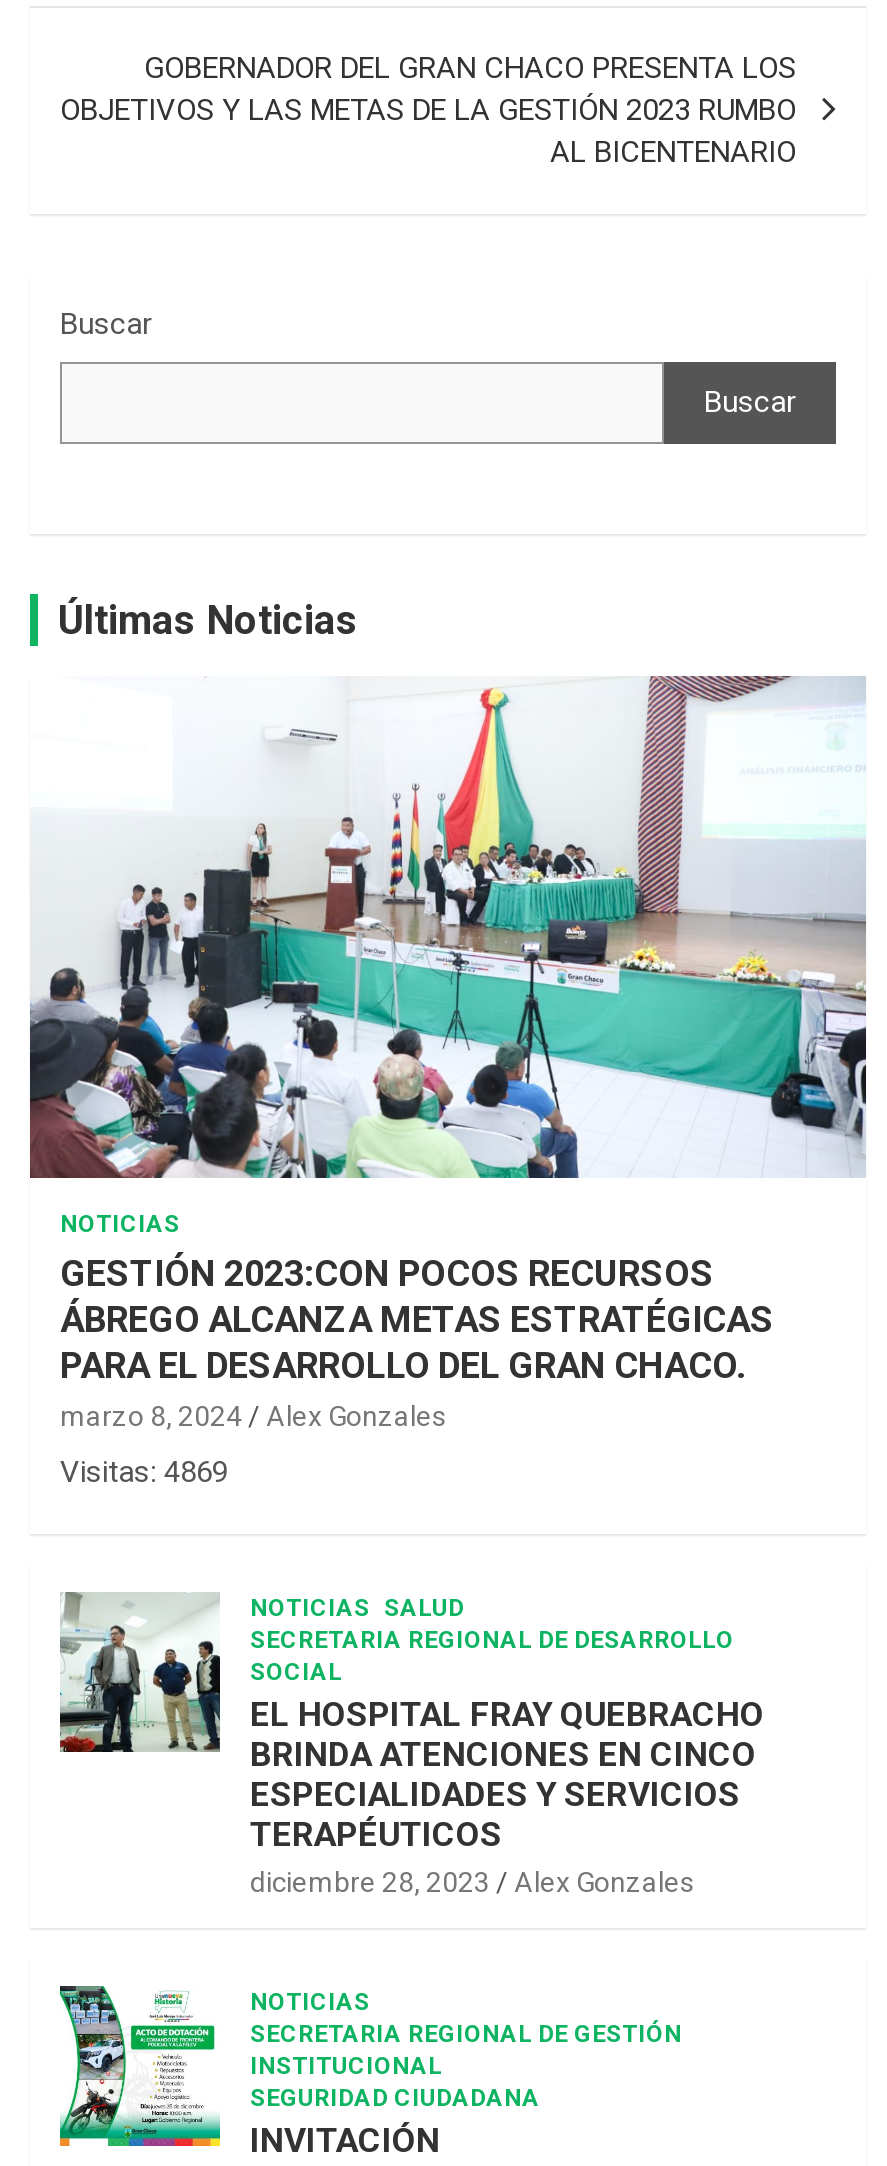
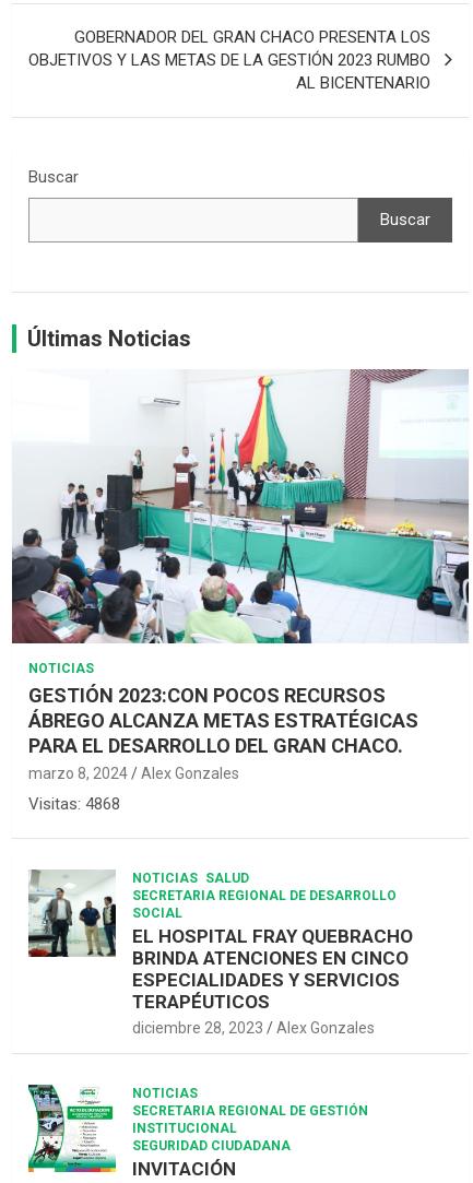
- Visitas: 4869
+ Visitas: 4868
